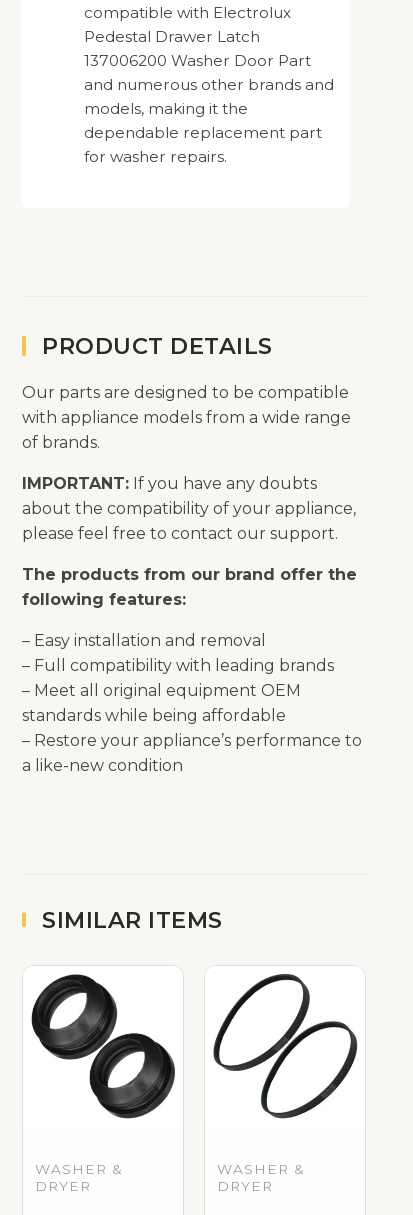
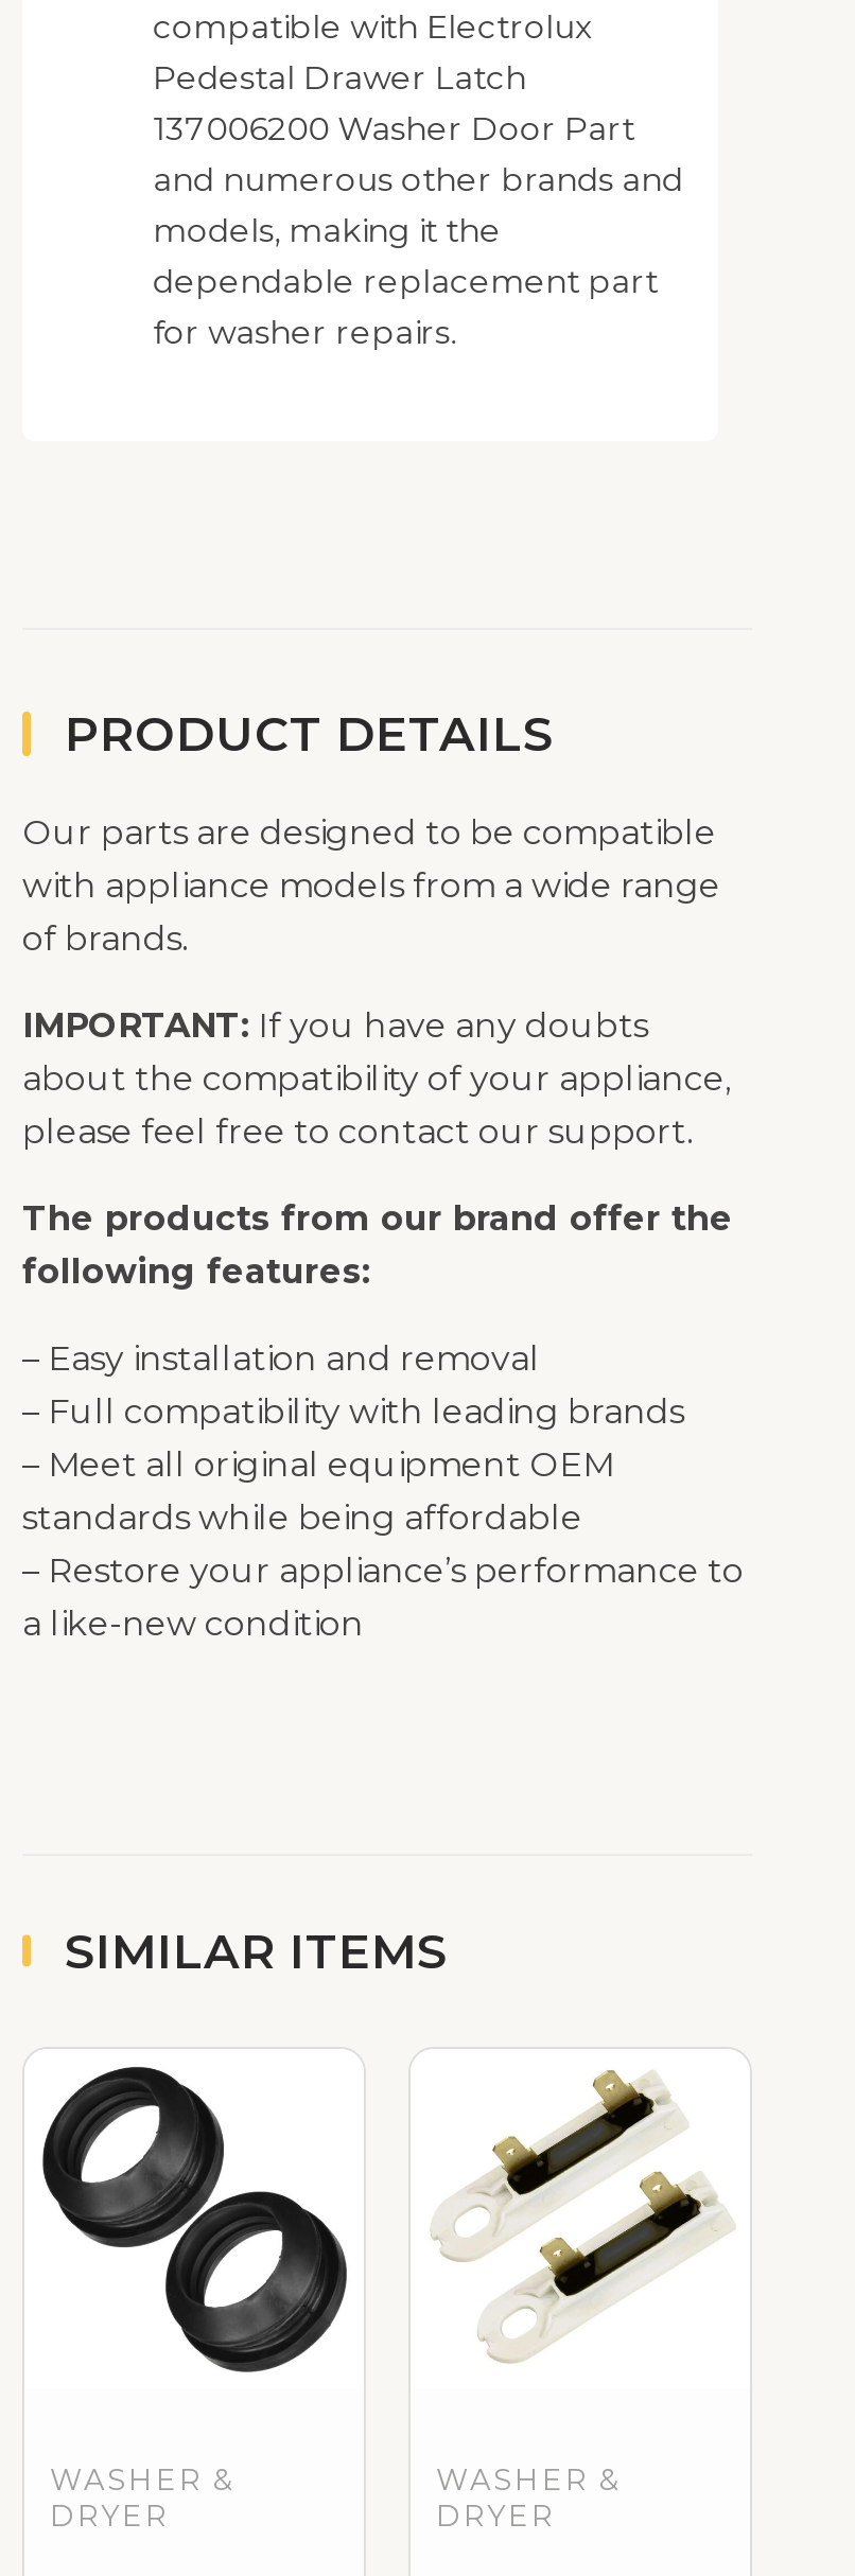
- [image]
+ [image]
